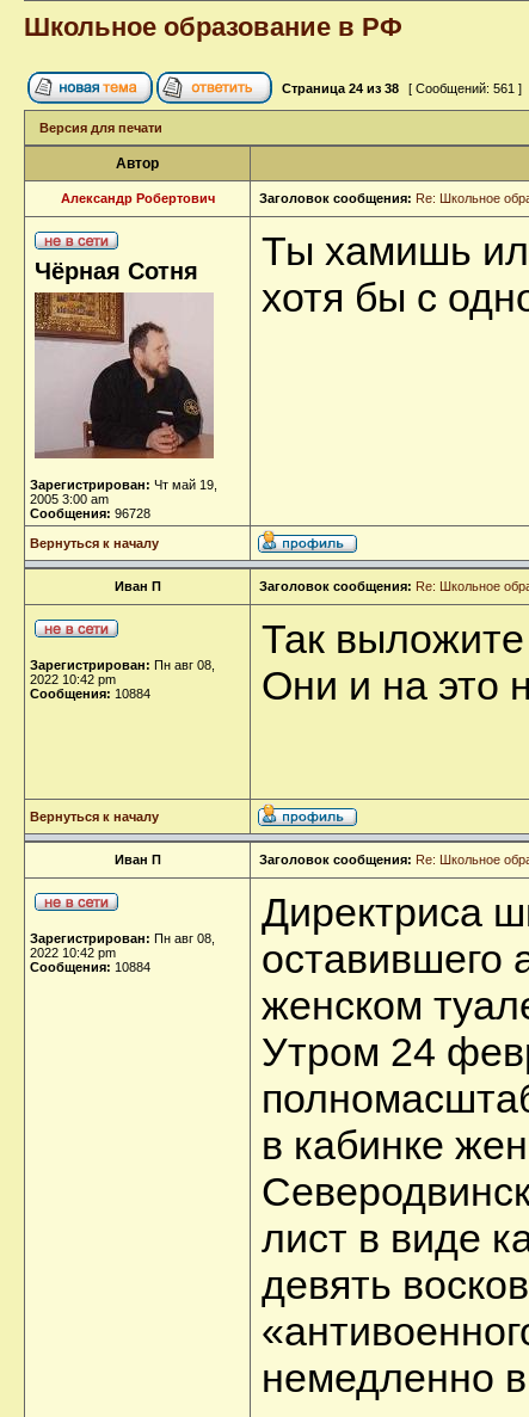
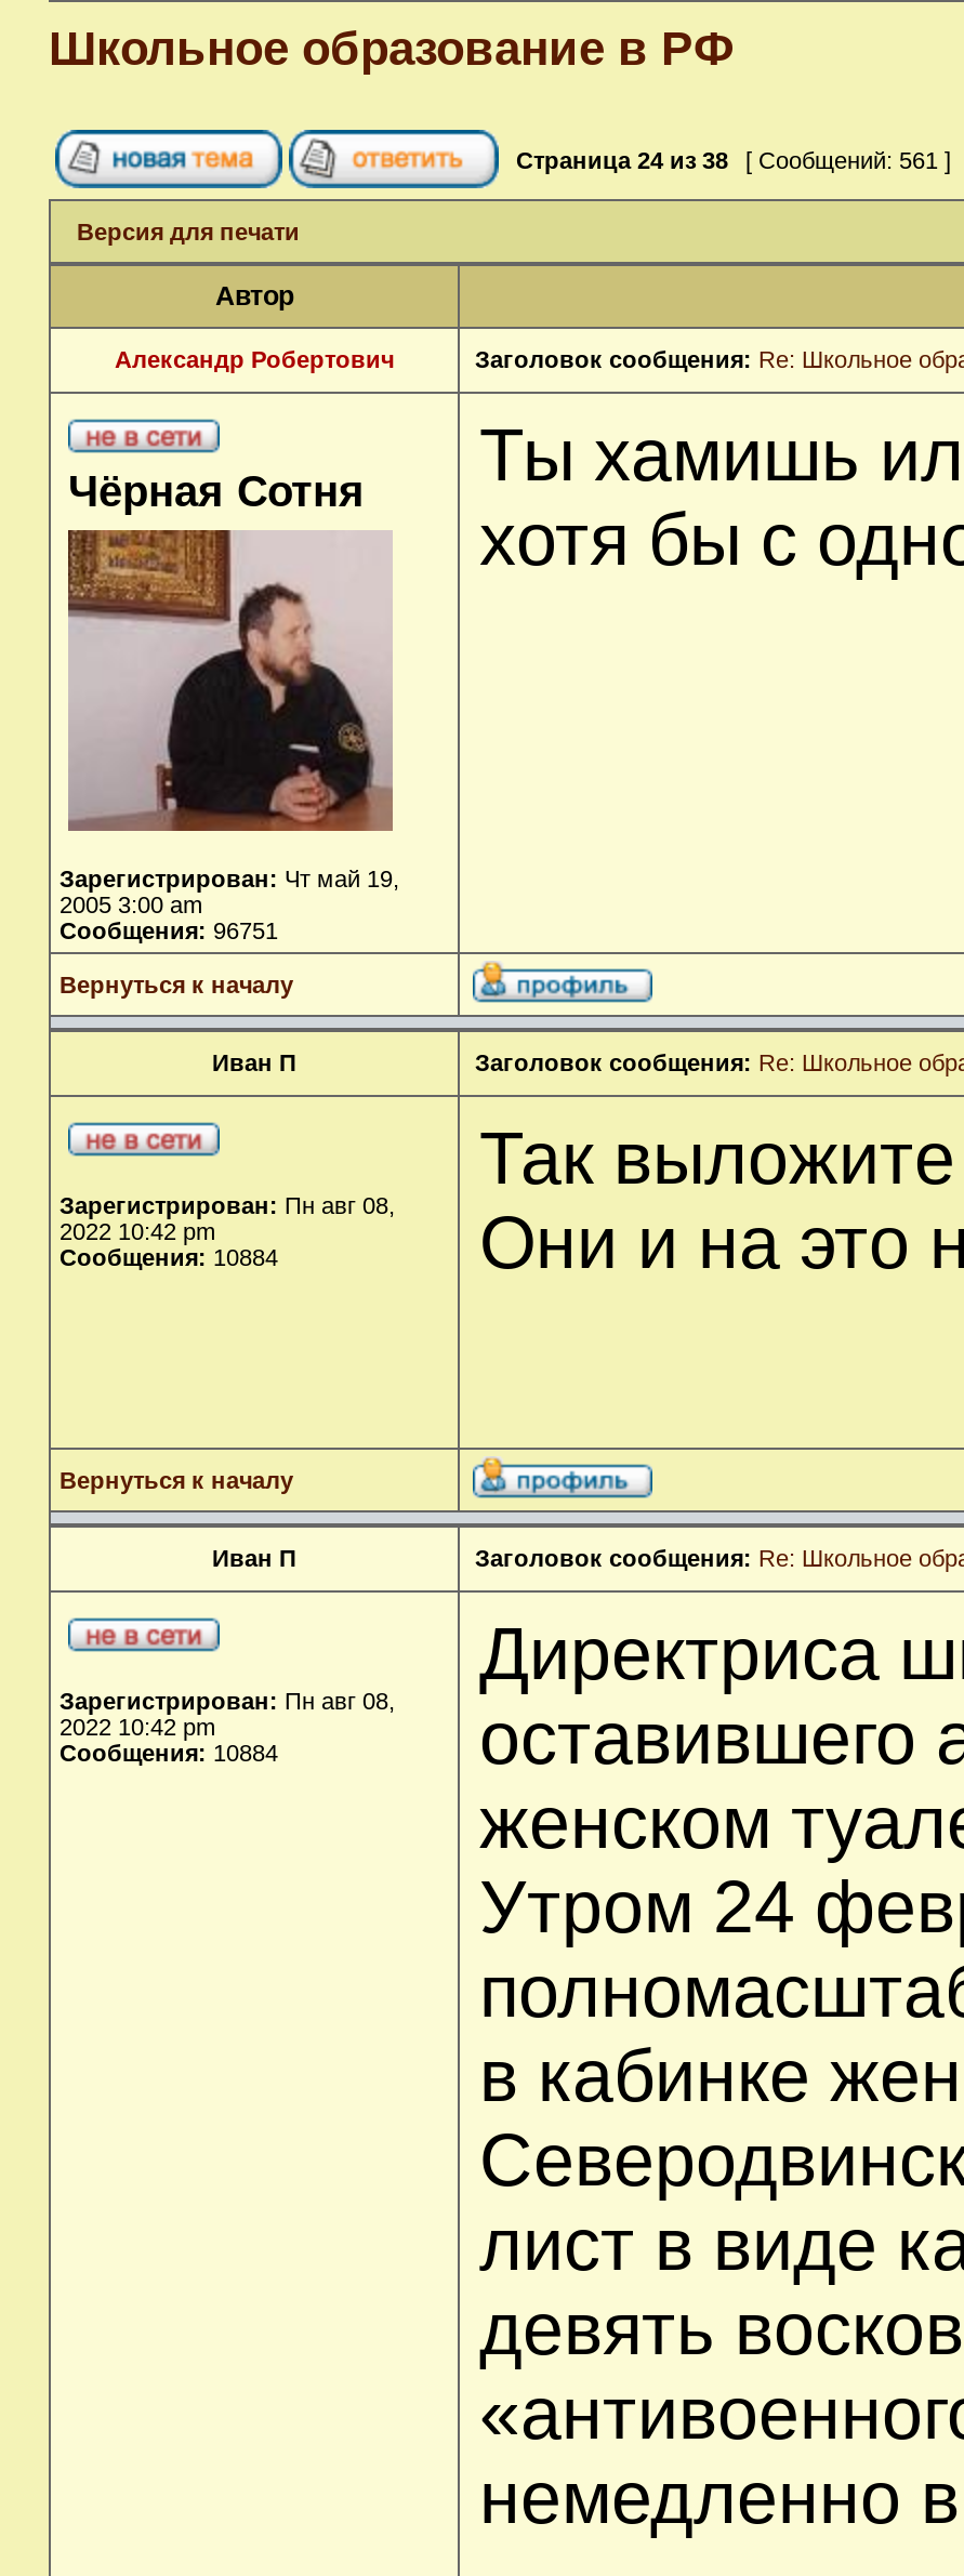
- Сообщения: 96728
+ Сообщения: 96751
